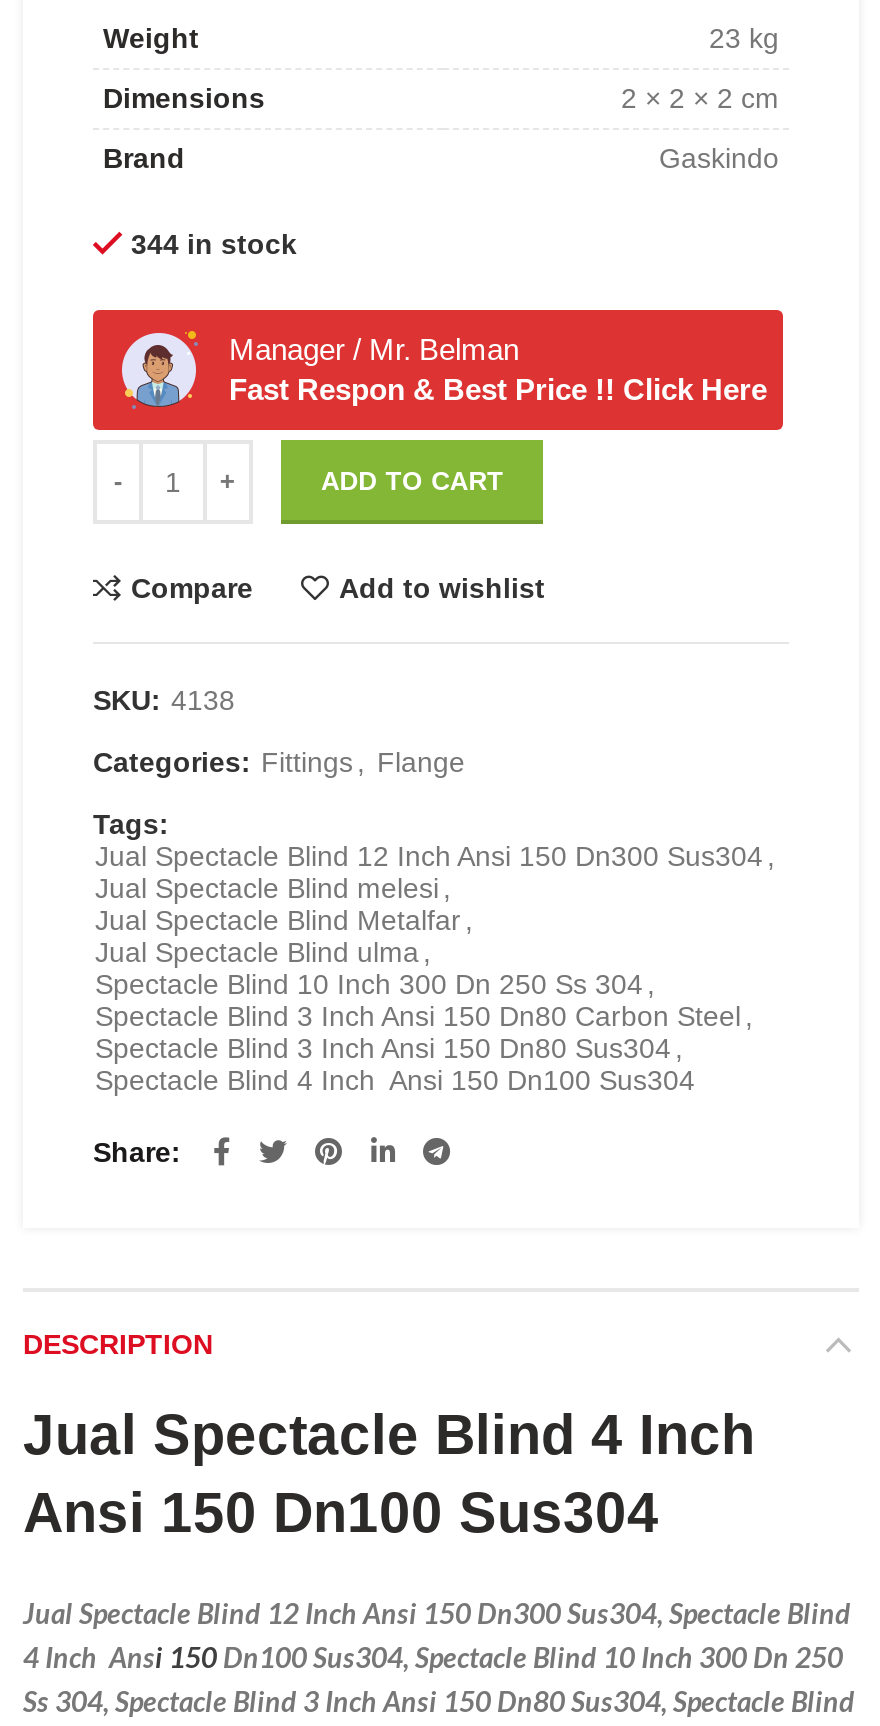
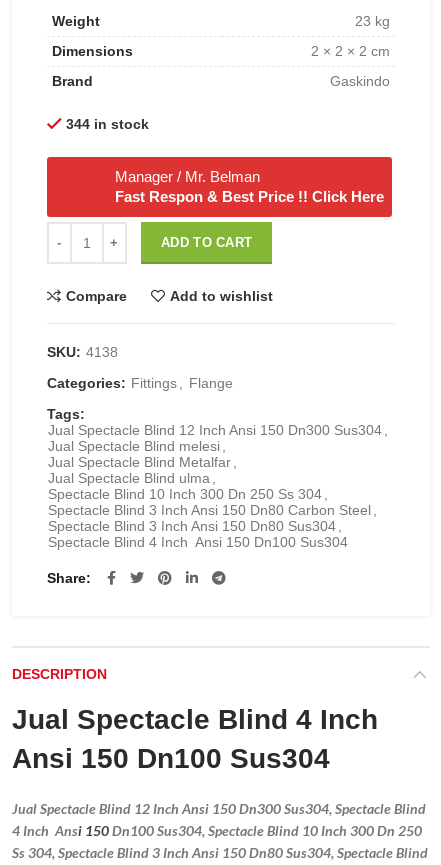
- [image]
